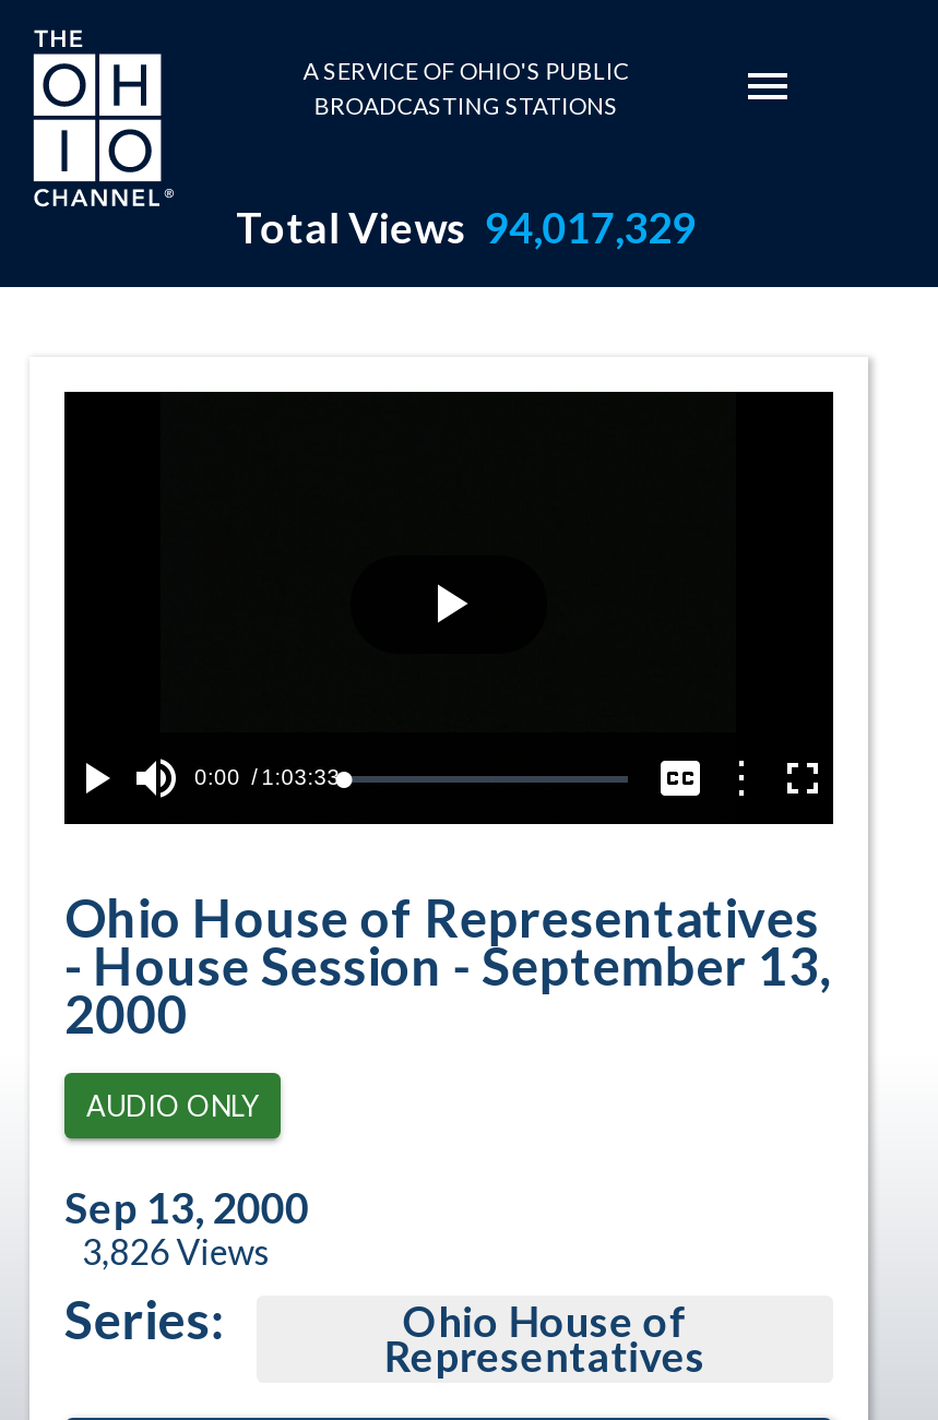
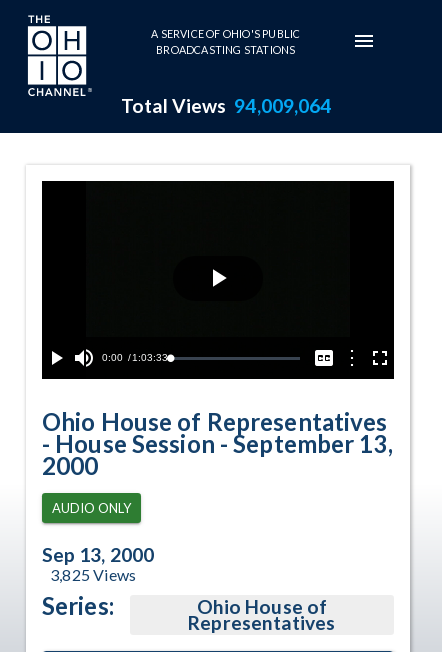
- Total Views 94,017,329
+ Total Views 94,009,064

- 3,826 Views
+ 3,825 Views
